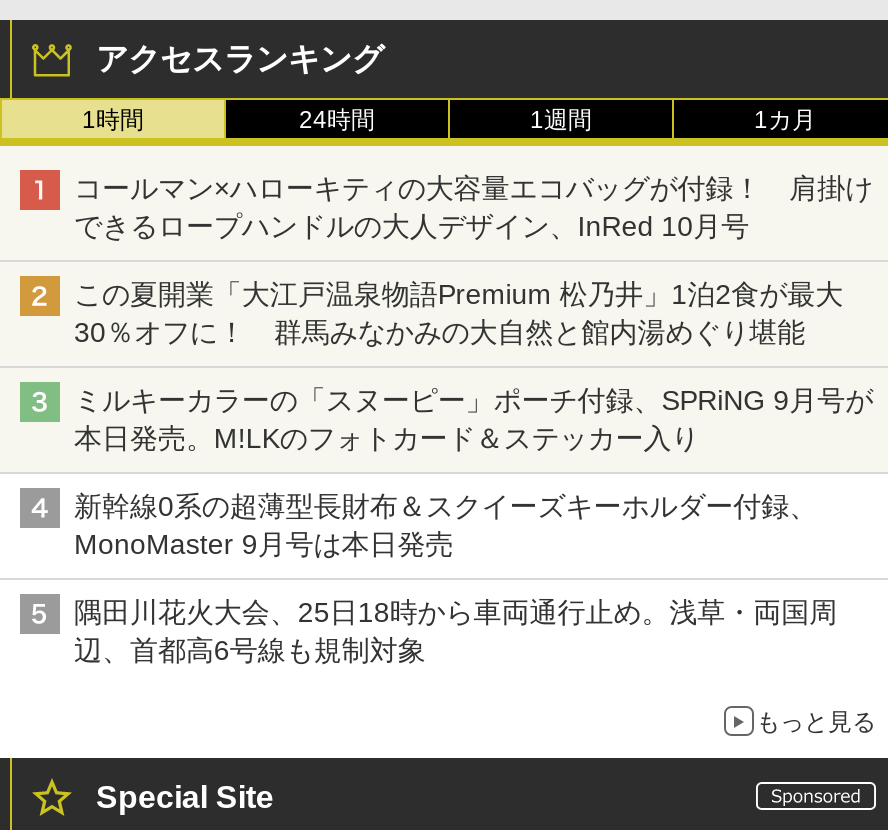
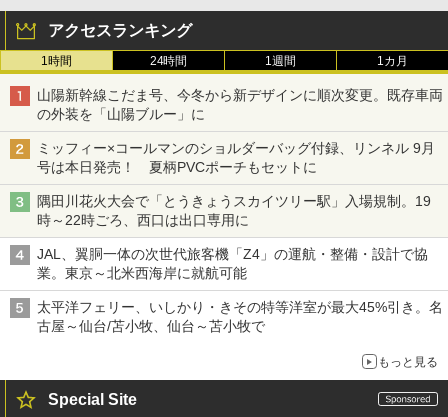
- コールマン×ハローキティの大容量エコバッグが付録！ 肩掛け
- できるロープハンドルの大人デザイン、InRed 10月号
+ 山陽新幹線こだま号、今冬から新デザインに順次変更。既存車両
+ の外装を「山陽ブルー」に

- この夏開業「大江戸温泉物語Premium 松乃井」1泊2食が最大
- 30％オフに！ 群馬みなかみの大自然と館内湯めぐり堪能
+ ミッフィー×コールマンのショルダーバッグ付録、リンネル 9月
+ 号は本日発売！ 夏柄PVCポーチもセットに

- ミルキーカラーの「スヌーピー」ポーチ付録、SPRiNG 9月号が
- 本日発売。M!LKのフォトカード＆ステッカー入り
+ 隅田川花火大会で「とうきょうスカイツリー駅」入場規制。19
+ 時～22時ごろ、西口は出口専用に

- 新幹線0系の超薄型長財布＆スクイーズキーホルダー付録、
- MonoMaster 9月号は本日発売
+ JAL、翼胴一体の次世代旅客機「Z4」の運航・整備・設計で協
+ 業。東京～北米西海岸に就航可能

- 隅田川花火大会、25日18時から車両通行止め。浅草・両国周
- 辺、首都高6号線も規制対象
+ 太平洋フェリー、いしかり・きその特等洋室が最大45%引き。名
+ 古屋～仙台/苫小牧、仙台～苫小牧で
